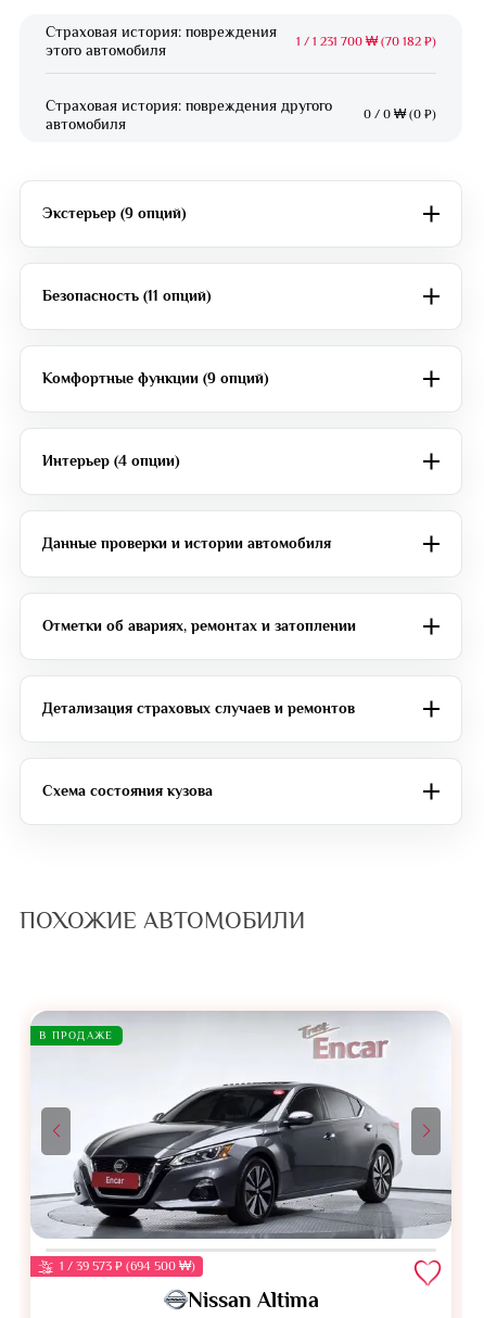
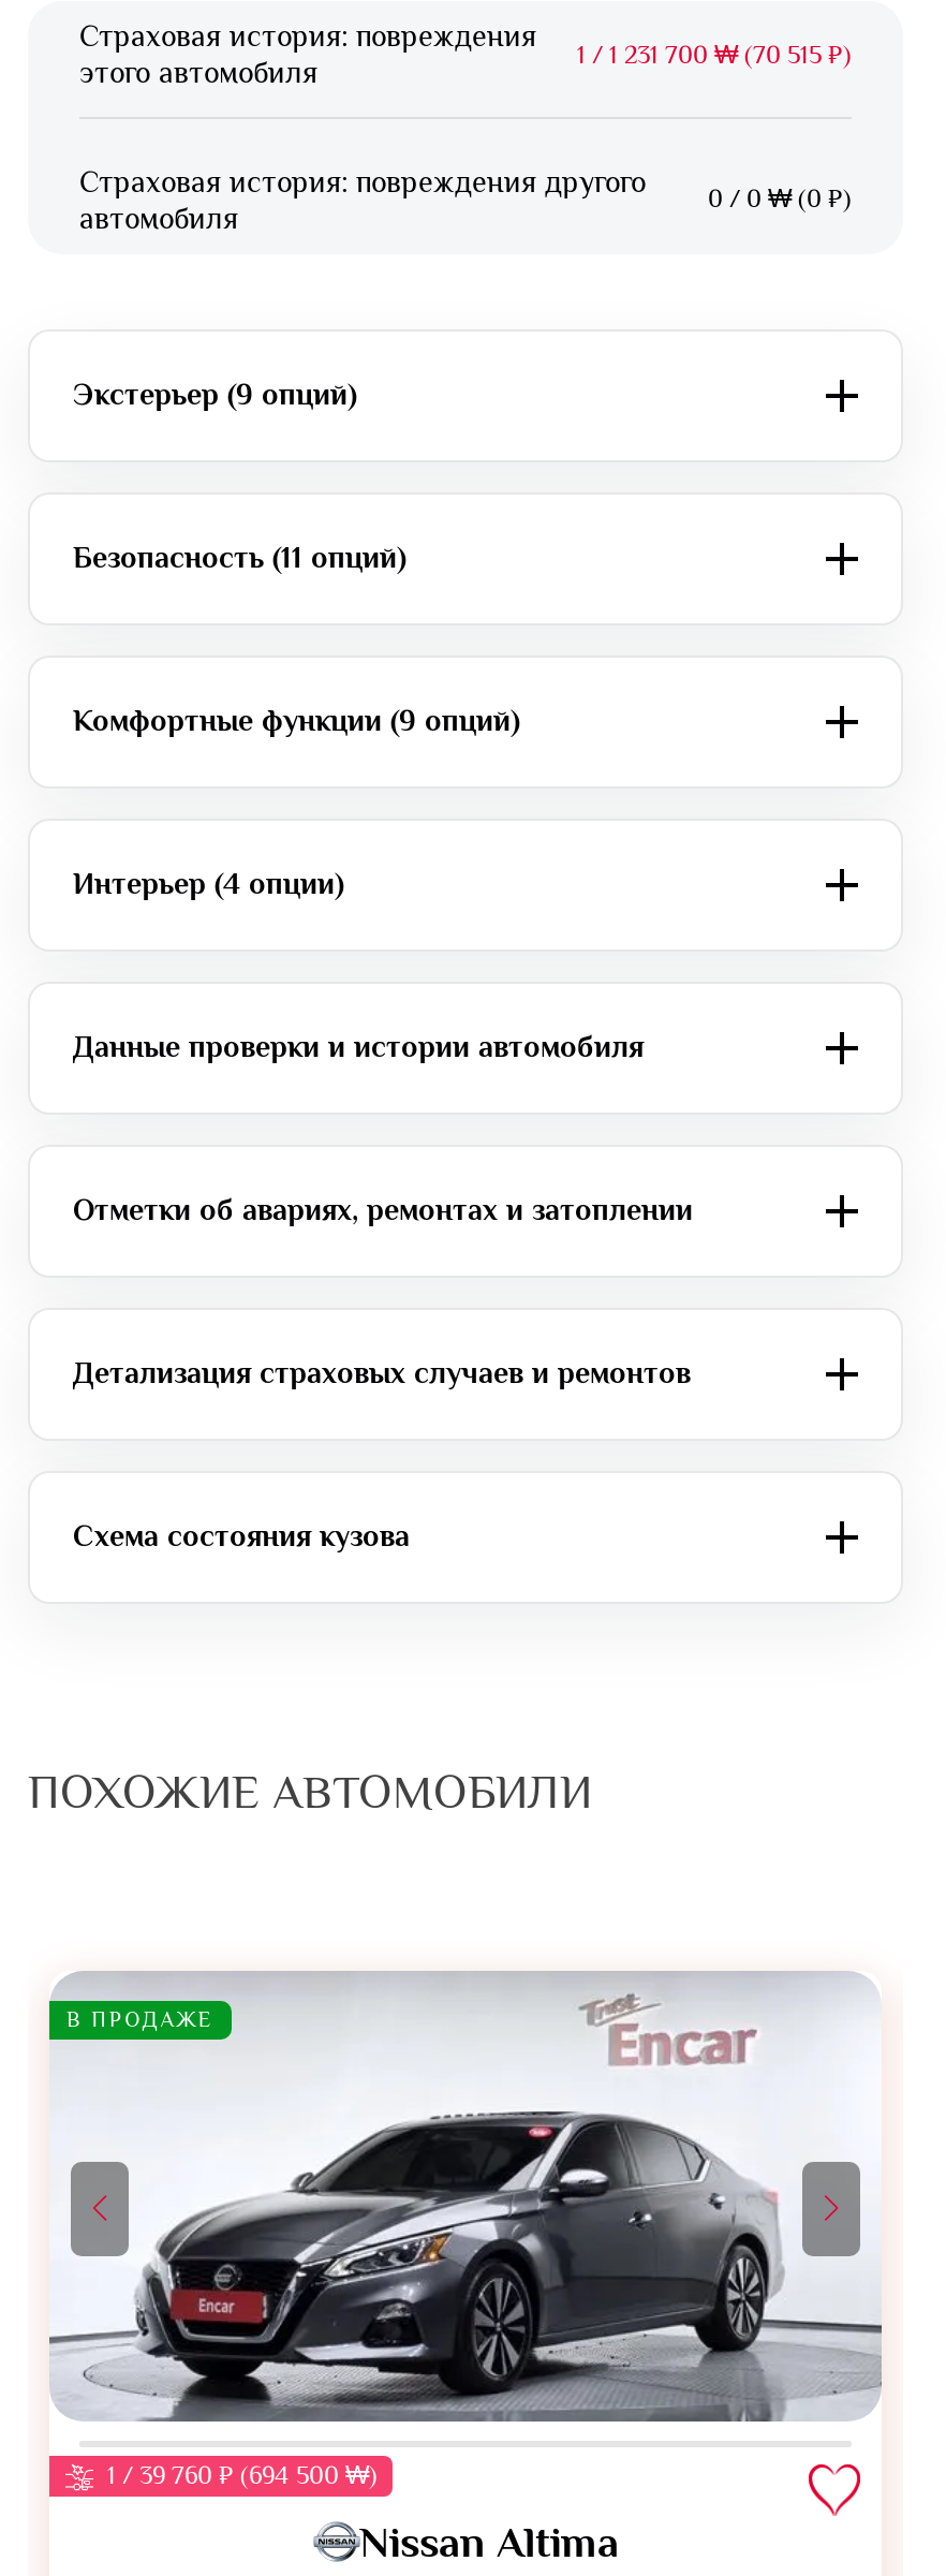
- 1 / 1 231 700 ₩ (70 182 ₽)
+ 1 / 1 231 700 ₩ (70 515 ₽)

- 1 / 39 573 ₽ (694 500 ₩)
+ 1 / 39 760 ₽ (694 500 ₩)
